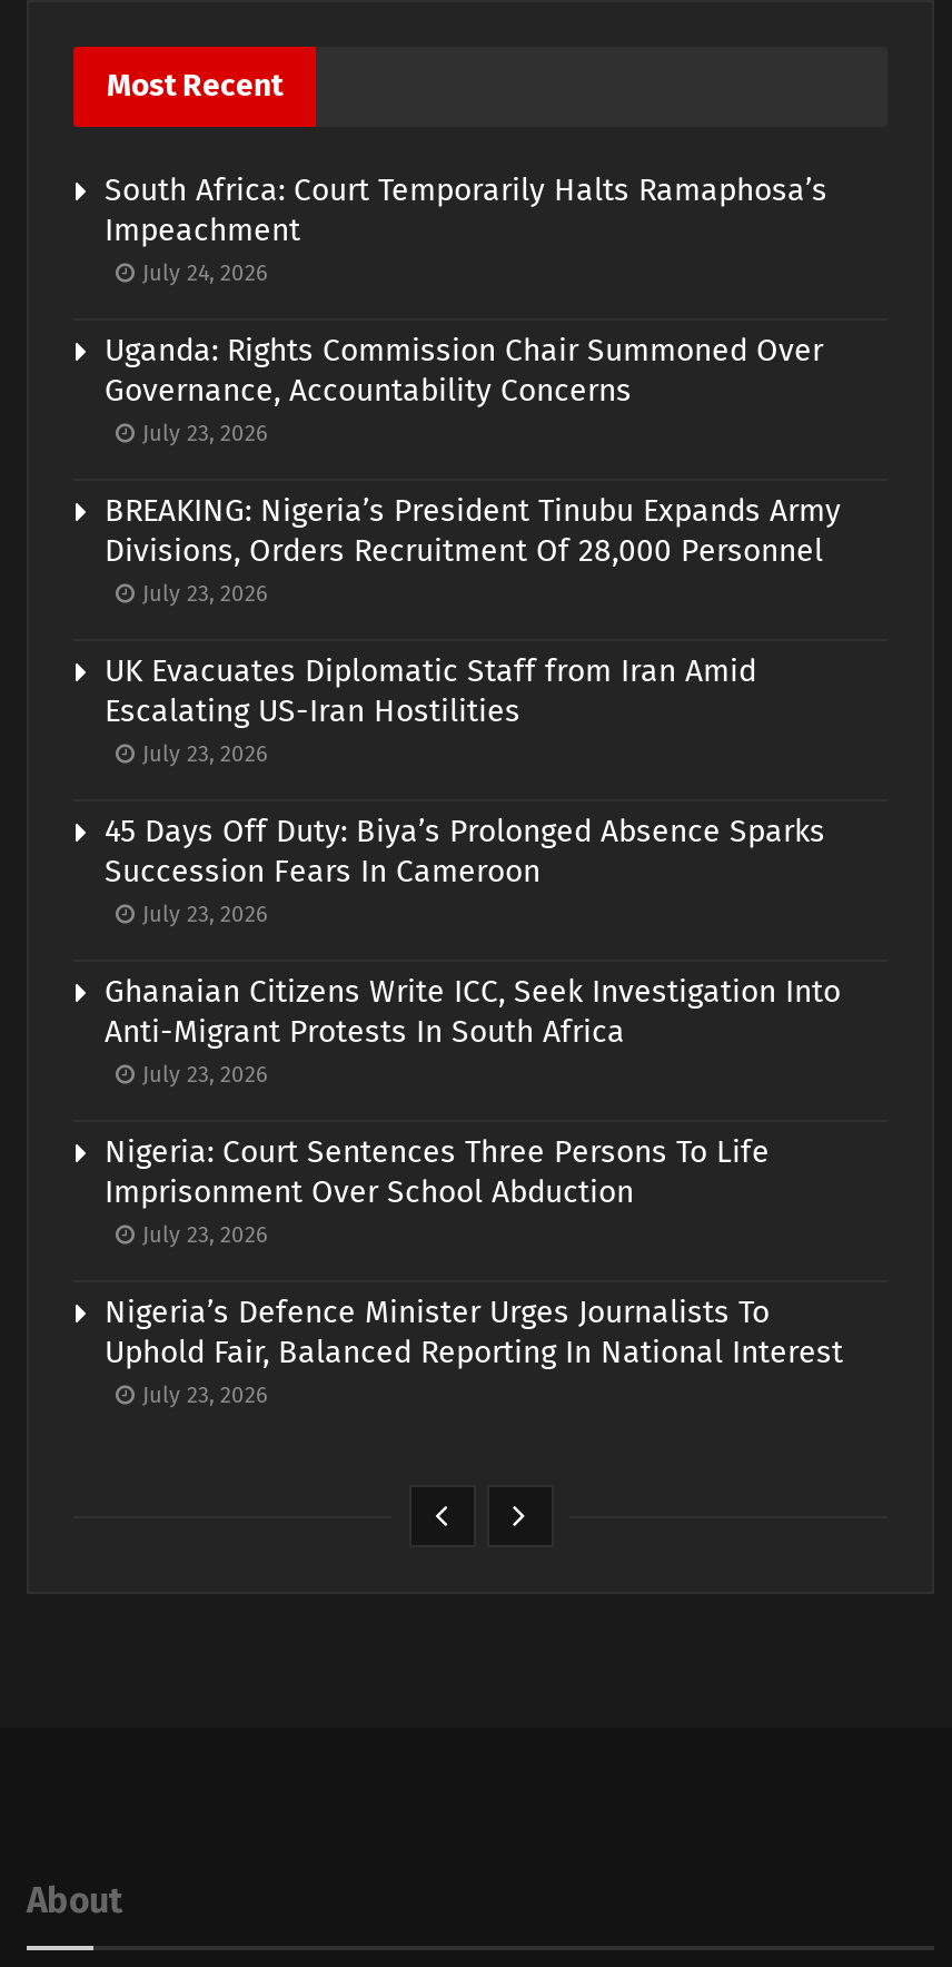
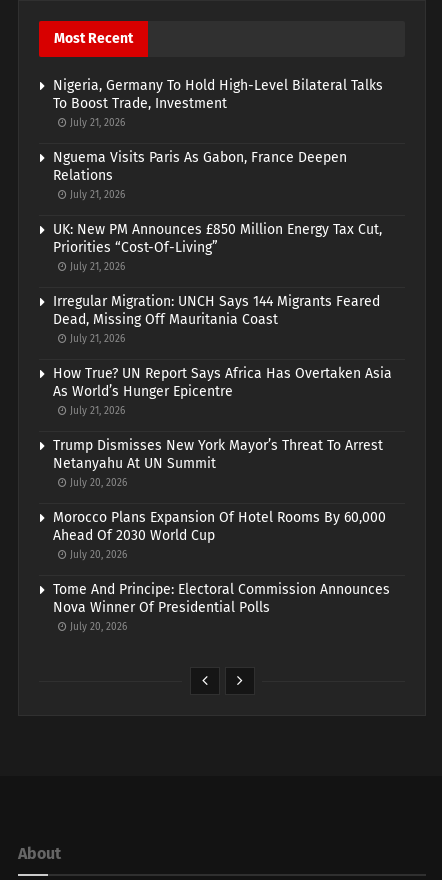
- South Africa: Court Temporarily Halts Ramaphosa’s
- Impeachment
- July 24, 2026
+ Nigeria, Germany To Hold High-Level Bilateral Talks
+ To Boost Trade, Investment
+ July 21, 2026

- Uganda: Rights Commission Chair Summoned Over
- Governance, Accountability Concerns
- July 23, 2026
+ Nguema Visits Paris As Gabon, France Deepen
+ Relations
+ July 21, 2026

- BREAKING: Nigeria’s President Tinubu Expands Army
- Divisions, Orders Recruitment Of 28,000 Personnel
- July 23, 2026
+ UK: New PM Announces £850 Million Energy Tax Cut,
+ Priorities “Cost-Of-Living”
+ July 21, 2026

- UK Evacuates Diplomatic Staff from Iran Amid
- Escalating US-Iran Hostilities
- July 23, 2026
+ Irregular Migration: UNCH Says 144 Migrants Feared
+ Dead, Missing Off Mauritania Coast
+ July 21, 2026

- 45 Days Off Duty: Biya’s Prolonged Absence Sparks
- Succession Fears In Cameroon
- July 23, 2026
+ How True? UN Report Says Africa Has Overtaken Asia
+ As World’s Hunger Epicentre
+ July 21, 2026

- Ghanaian Citizens Write ICC, Seek Investigation Into
- Anti-Migrant Protests In South Africa
- July 23, 2026
+ Trump Dismisses New York Mayor’s Threat To Arrest
+ Netanyahu At UN Summit
+ July 20, 2026

- Nigeria: Court Sentences Three Persons To Life
- Imprisonment Over School Abduction
- July 23, 2026
+ Morocco Plans Expansion Of Hotel Rooms By 60,000
+ Ahead Of 2030 World Cup
+ July 20, 2026

- Nigeria’s Defence Minister Urges Journalists To
- Uphold Fair, Balanced Reporting In National Interest
- July 23, 2026
+ Tome And Principe: Electoral Commission Announces
+ Nova Winner Of Presidential Polls
+ July 20, 2026
